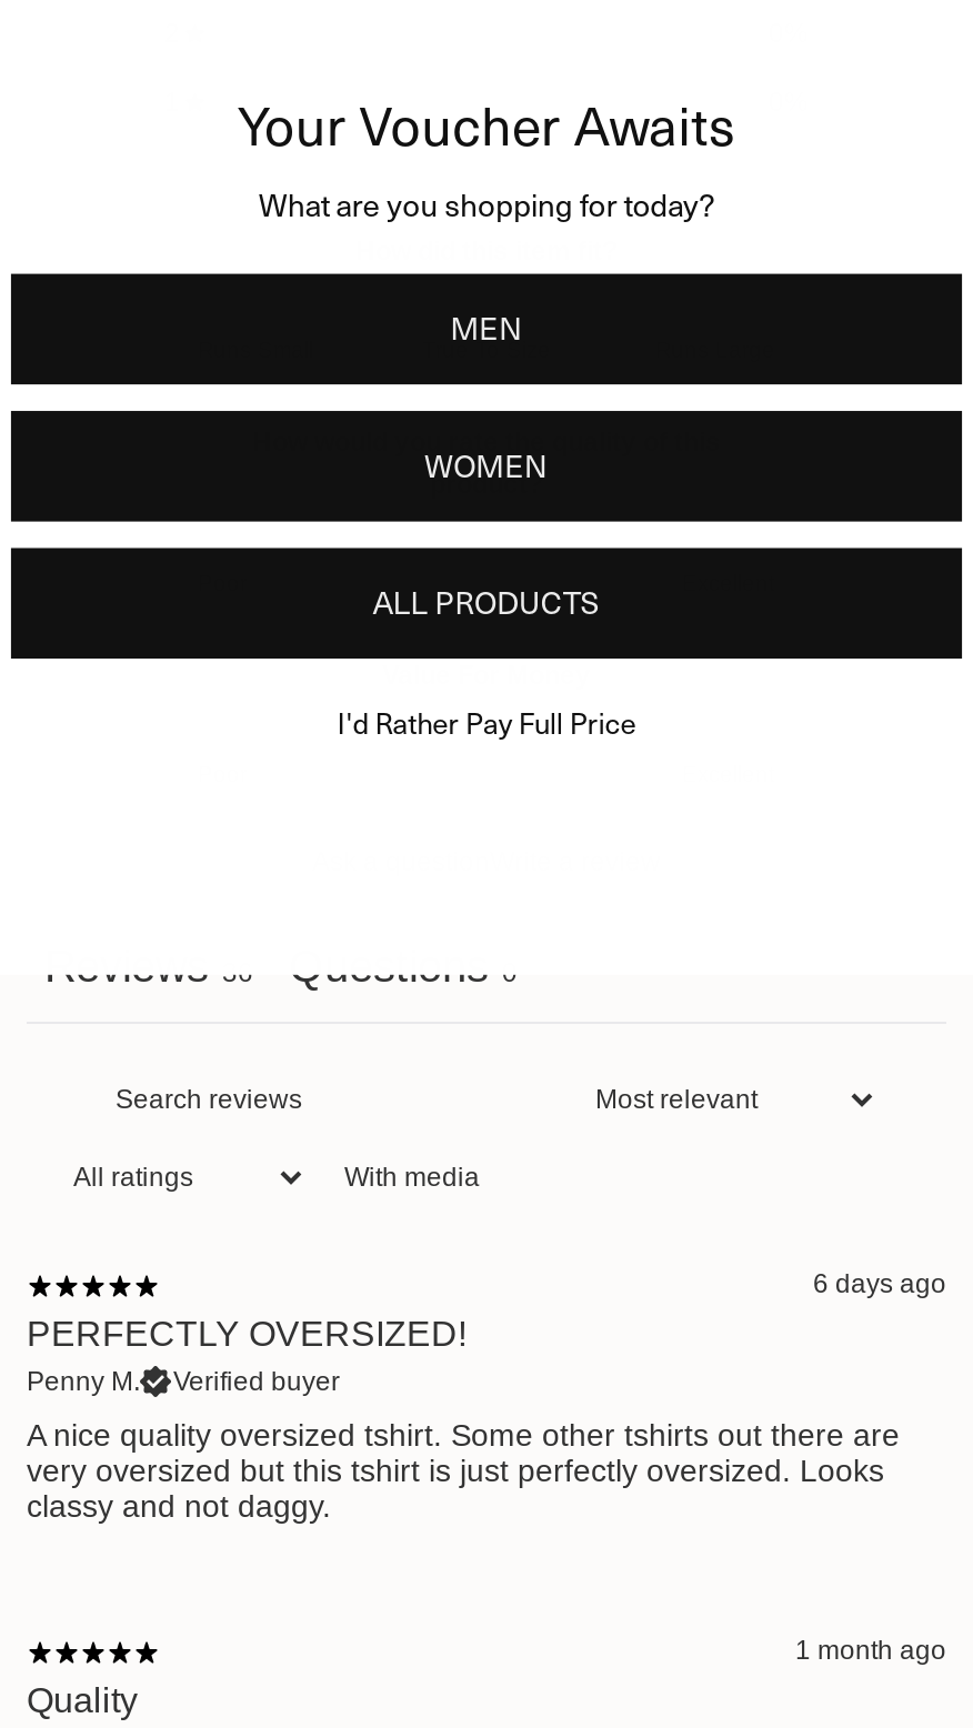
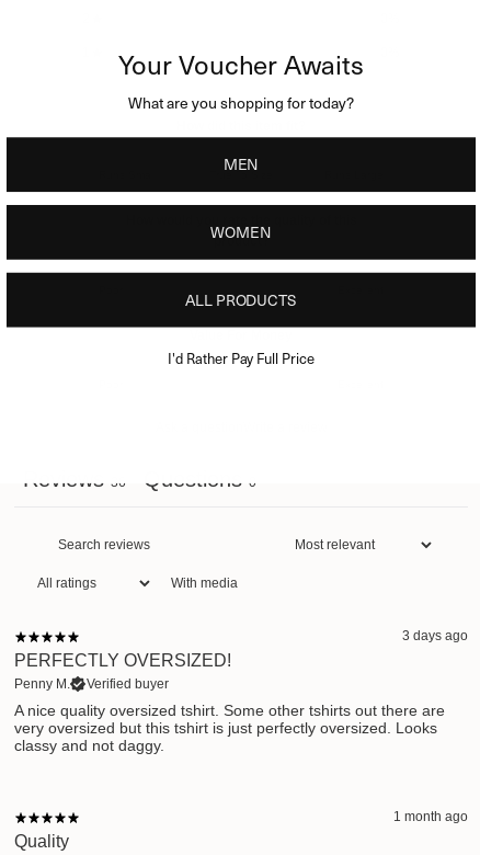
- 6 days ago
+ 3 days ago
